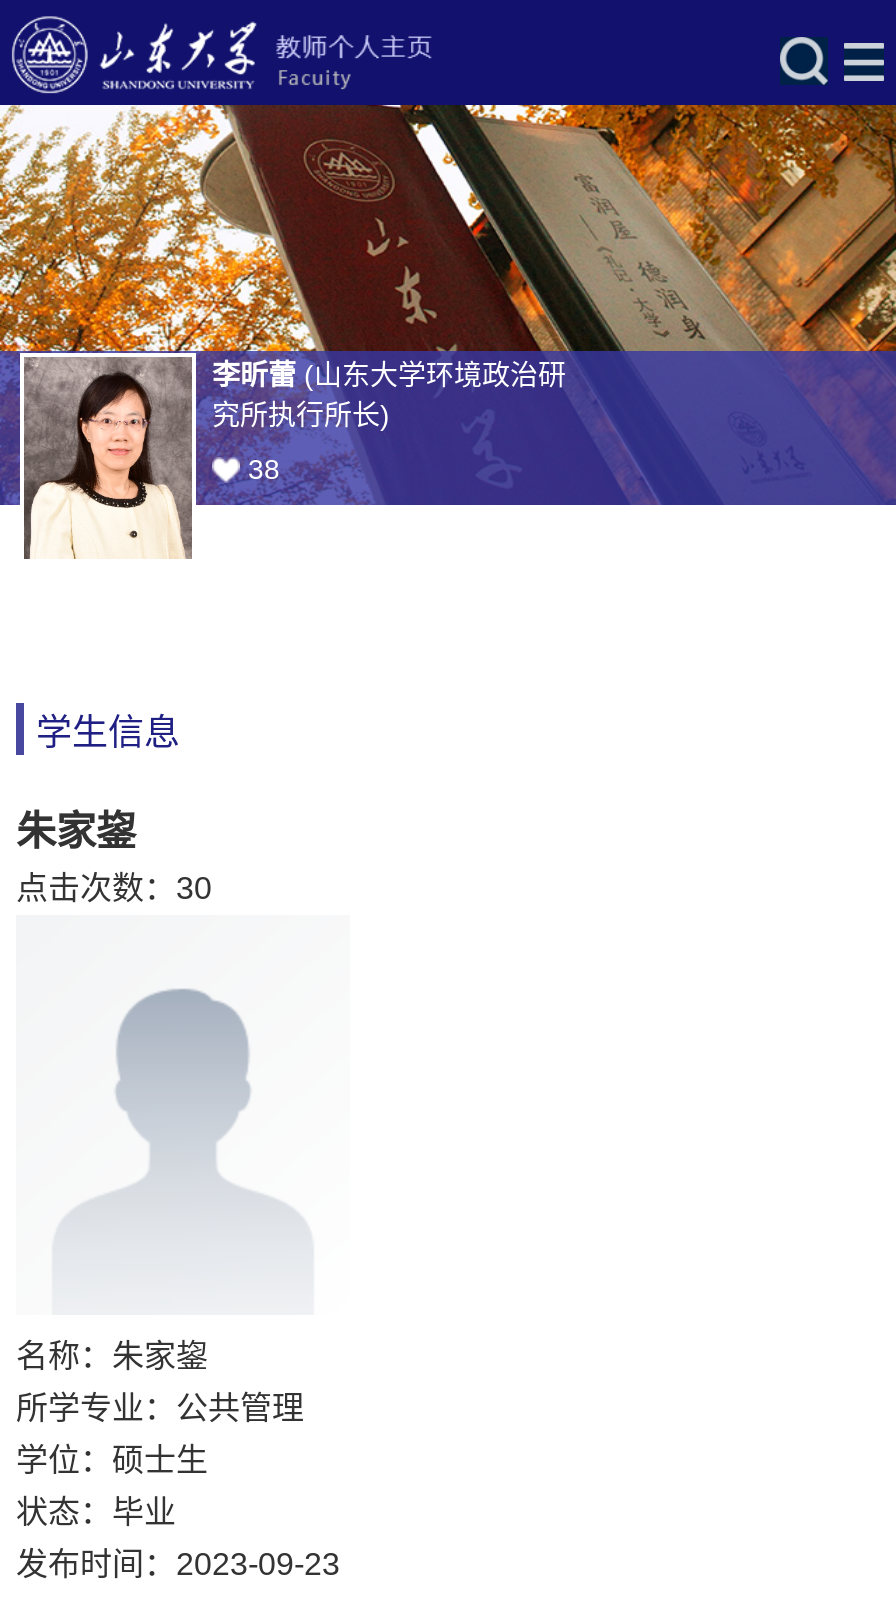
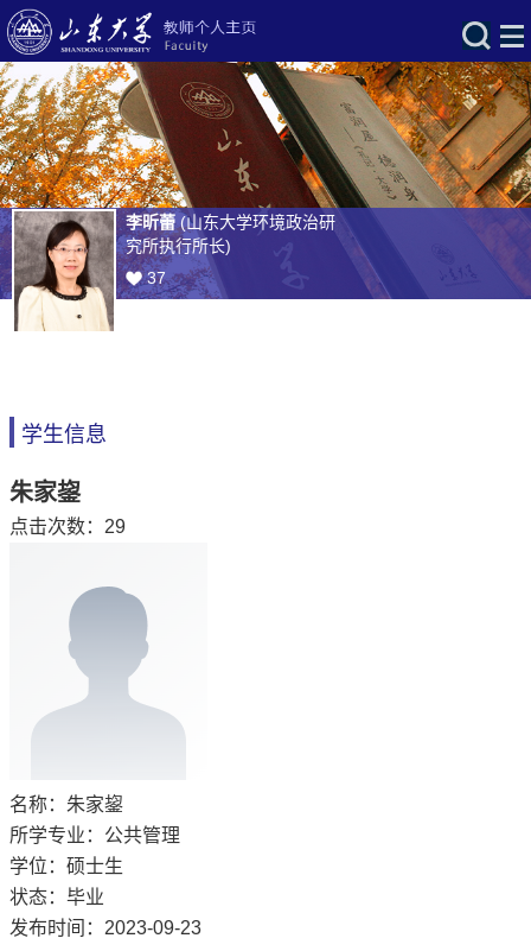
- 38
+ 37

- 点击次数：30
+ 点击次数：29
